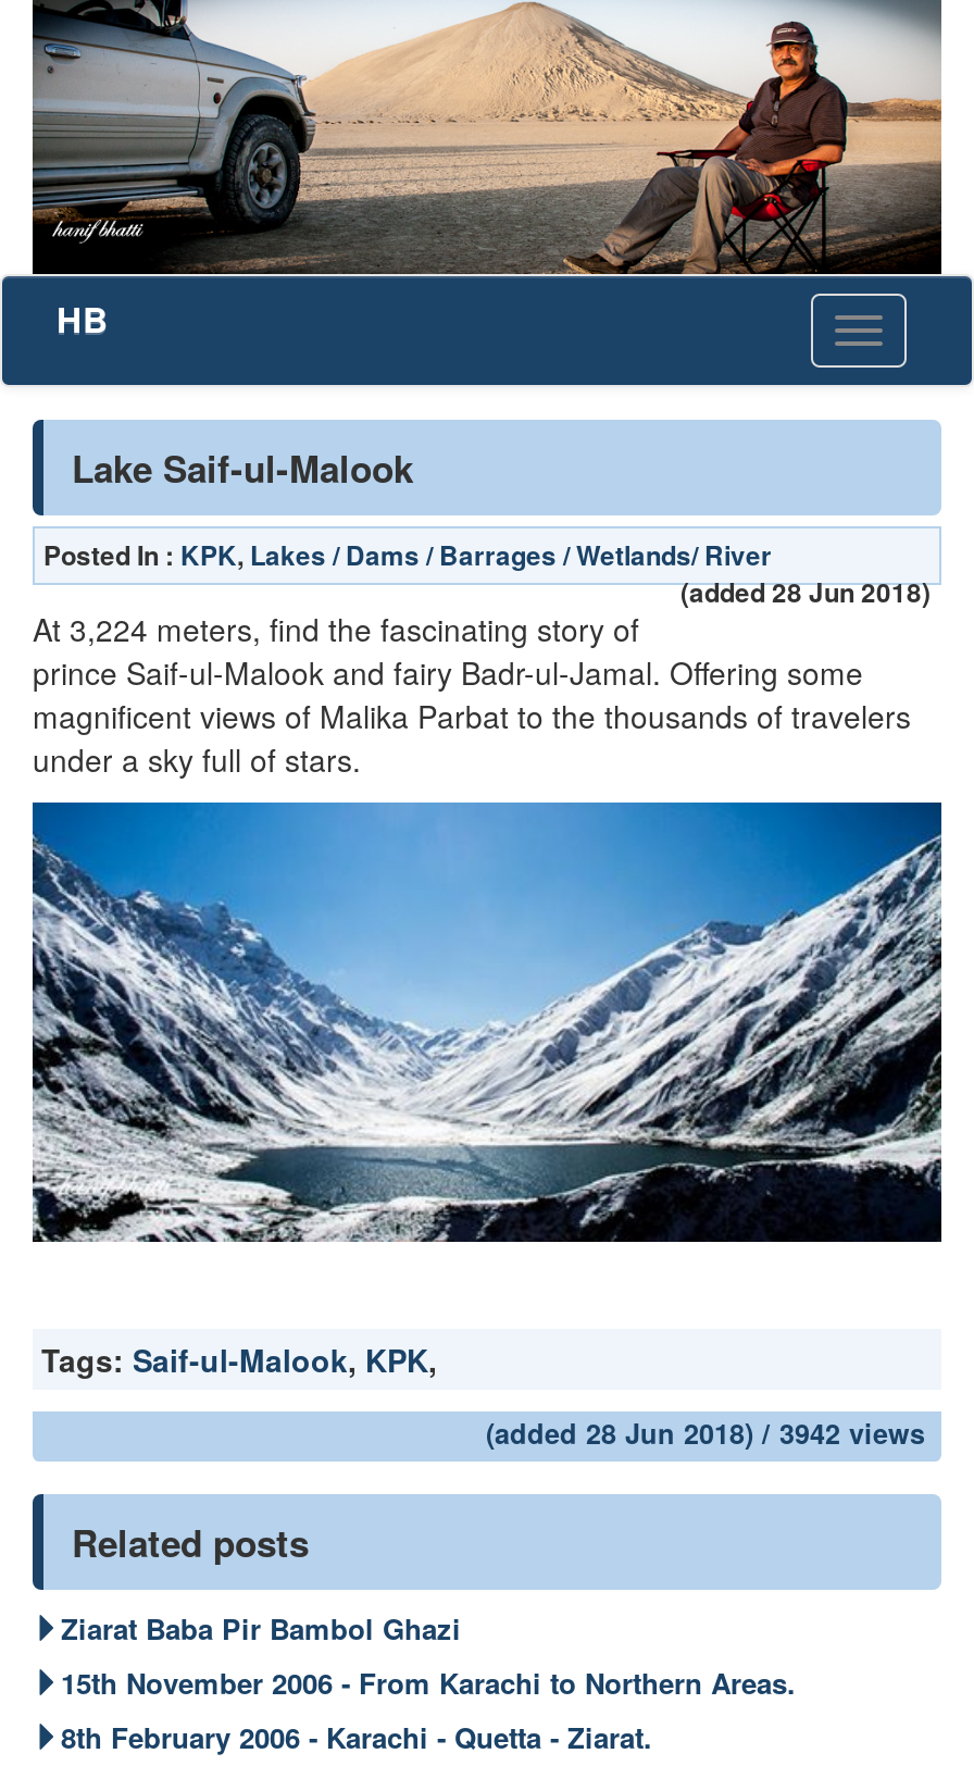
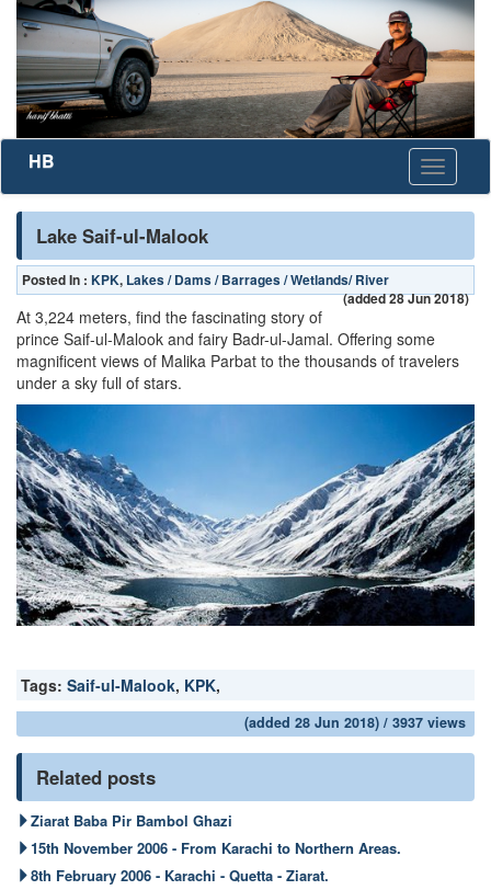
- (added 28 Jun 2018) / 3942 views
+ (added 28 Jun 2018) / 3937 views
